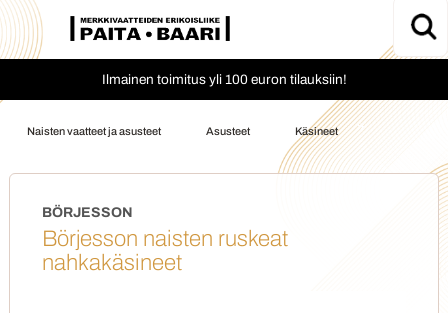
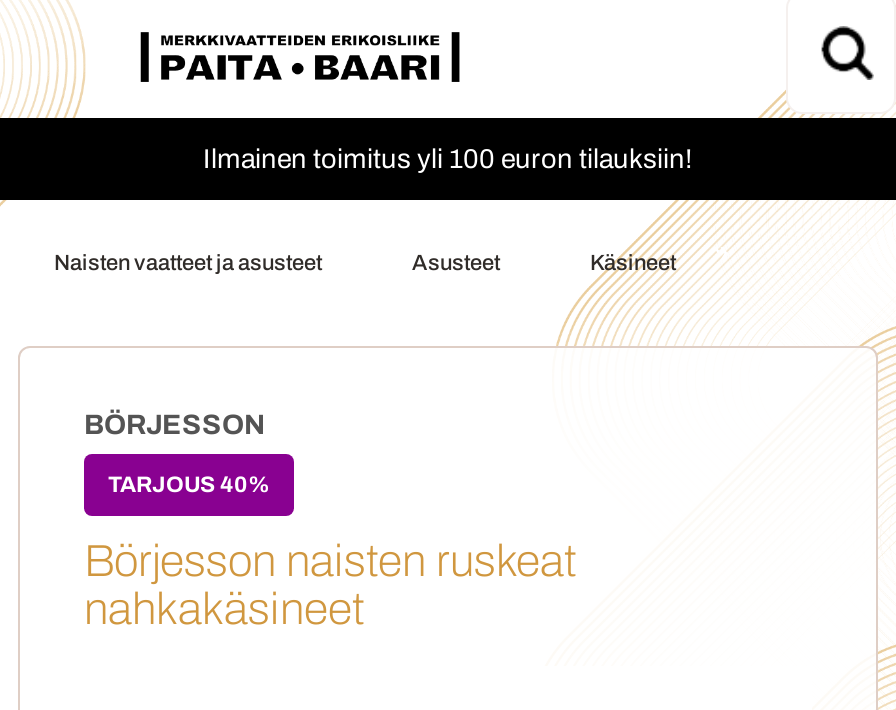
+ TARJOUS 40%
